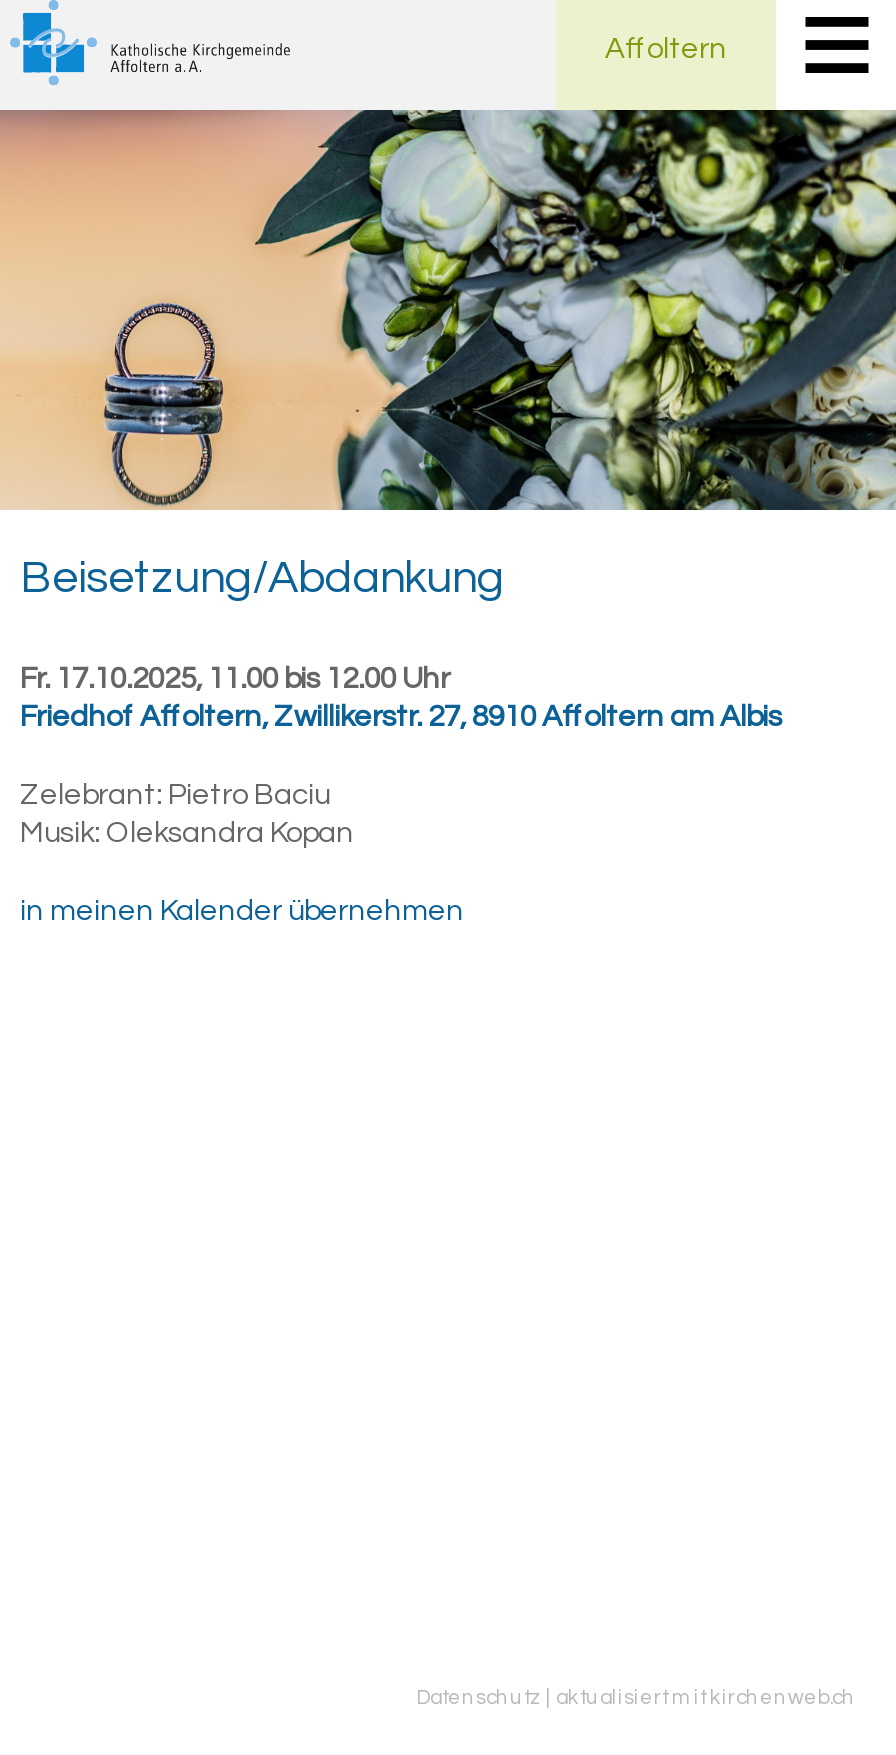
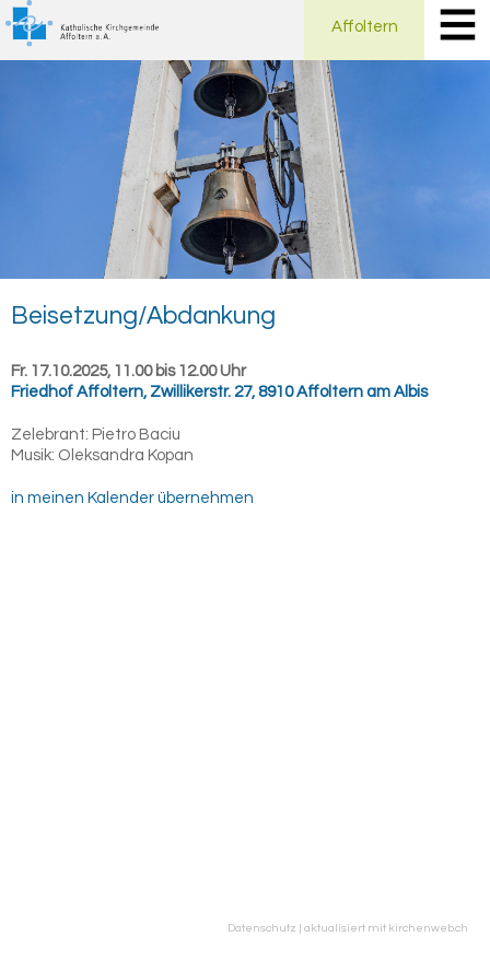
- [image]
+ [image]
